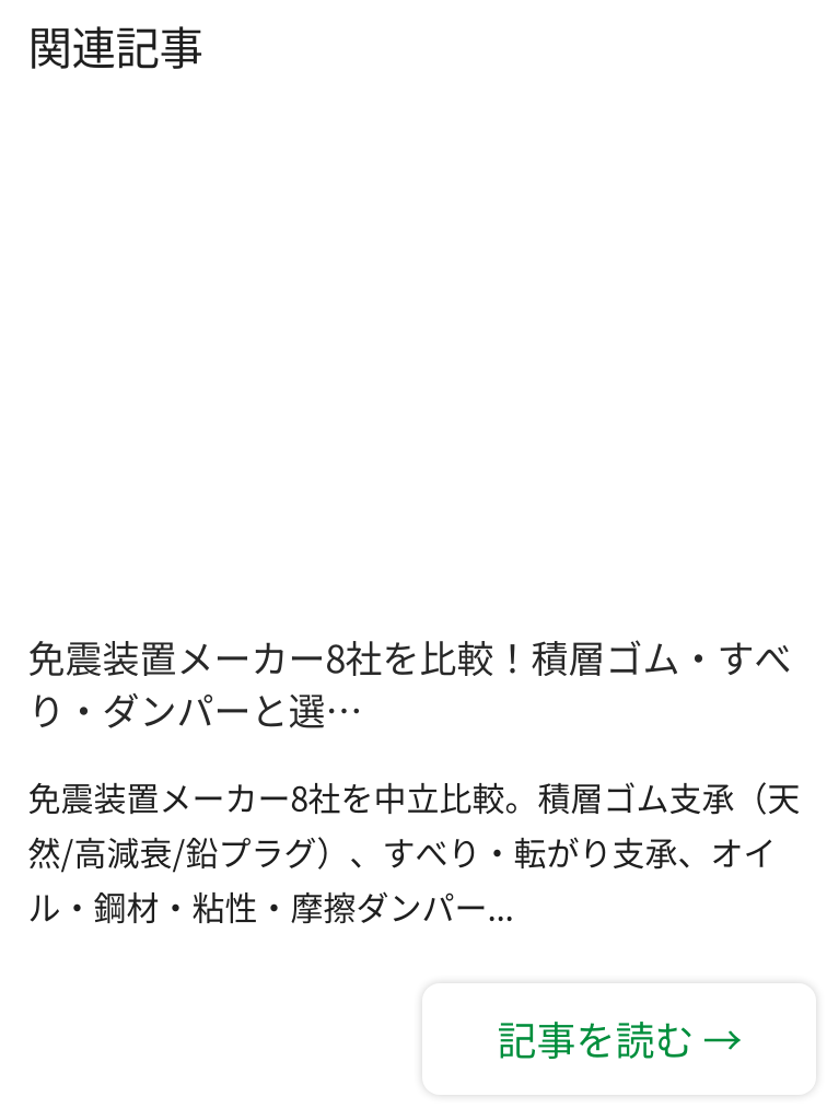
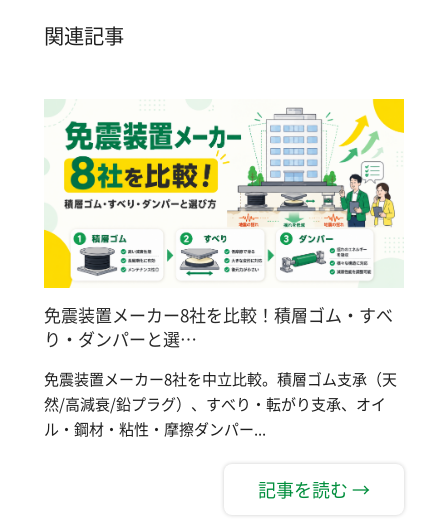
+ [image]
